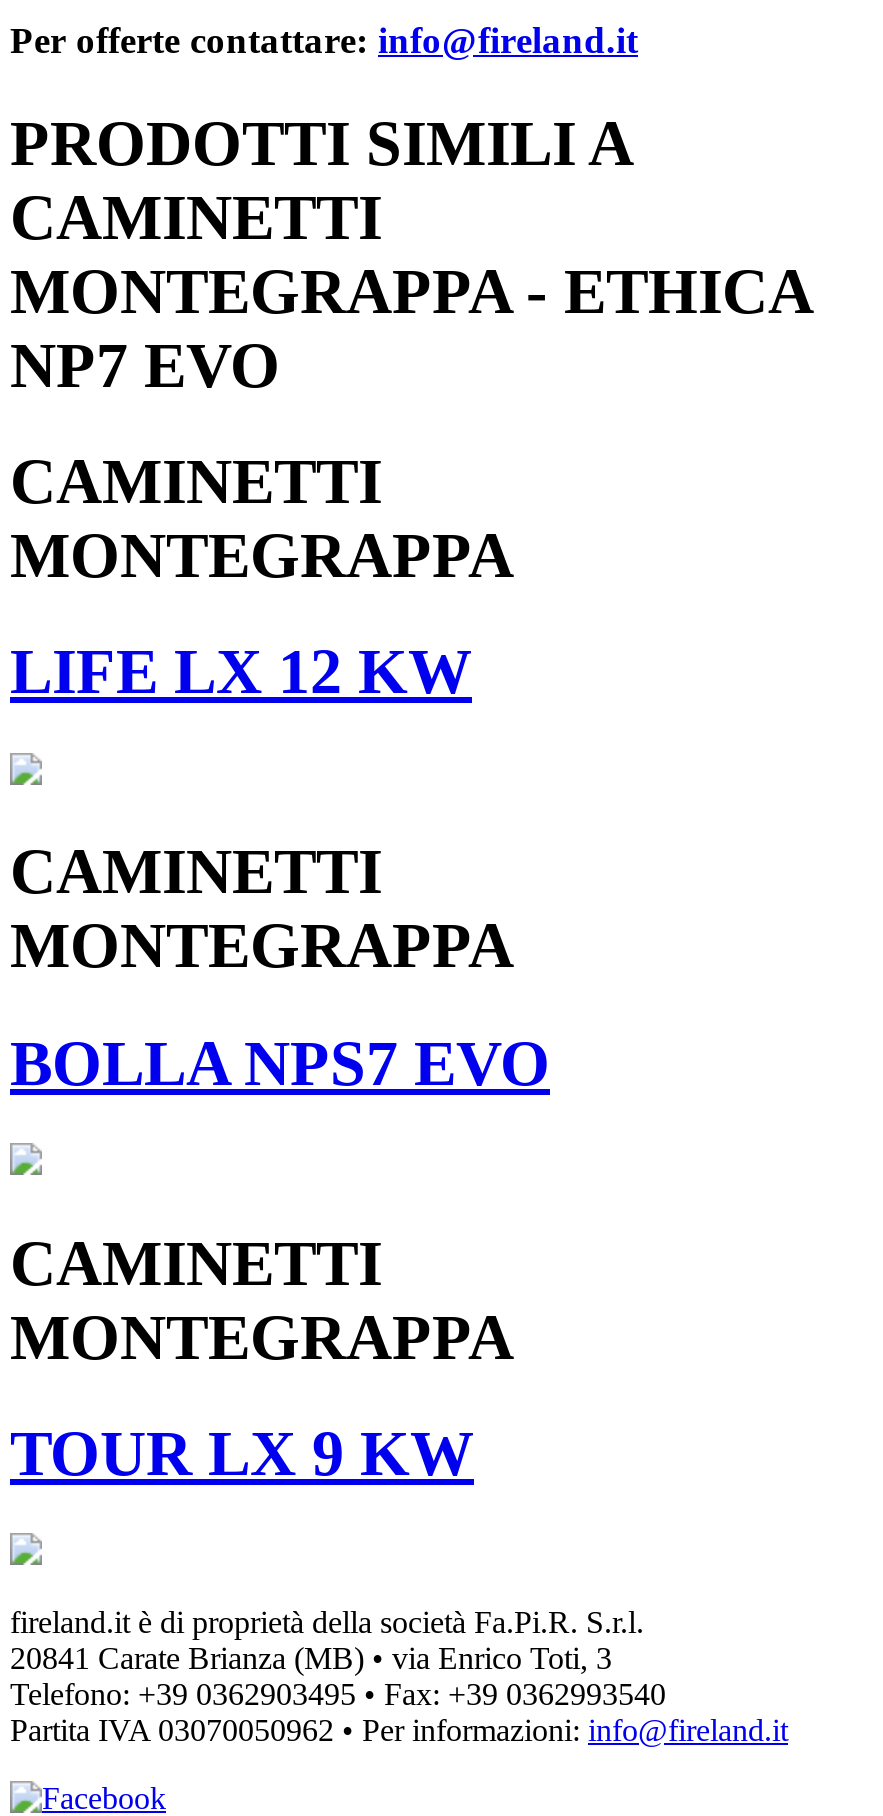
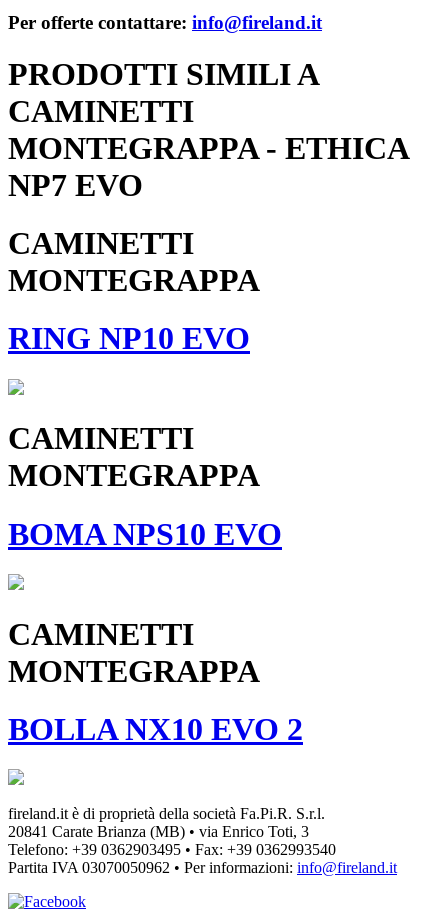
- LIFE LX 12 KW
+ RING NP10 EVO

- BOLLA NPS7 EVO
+ BOMA NPS10 EVO

- TOUR LX 9 KW
+ BOLLA NX10 EVO 2
